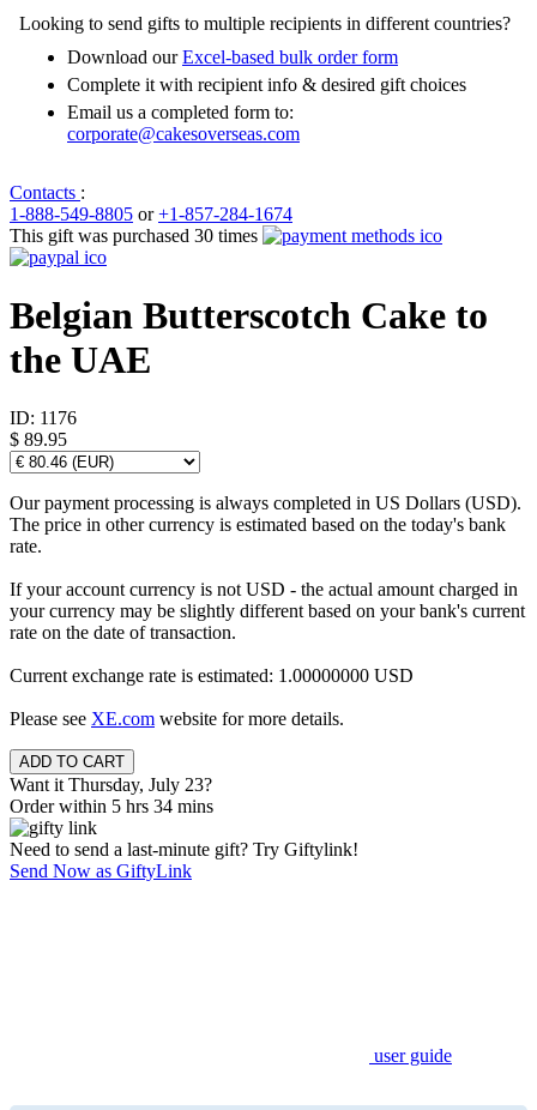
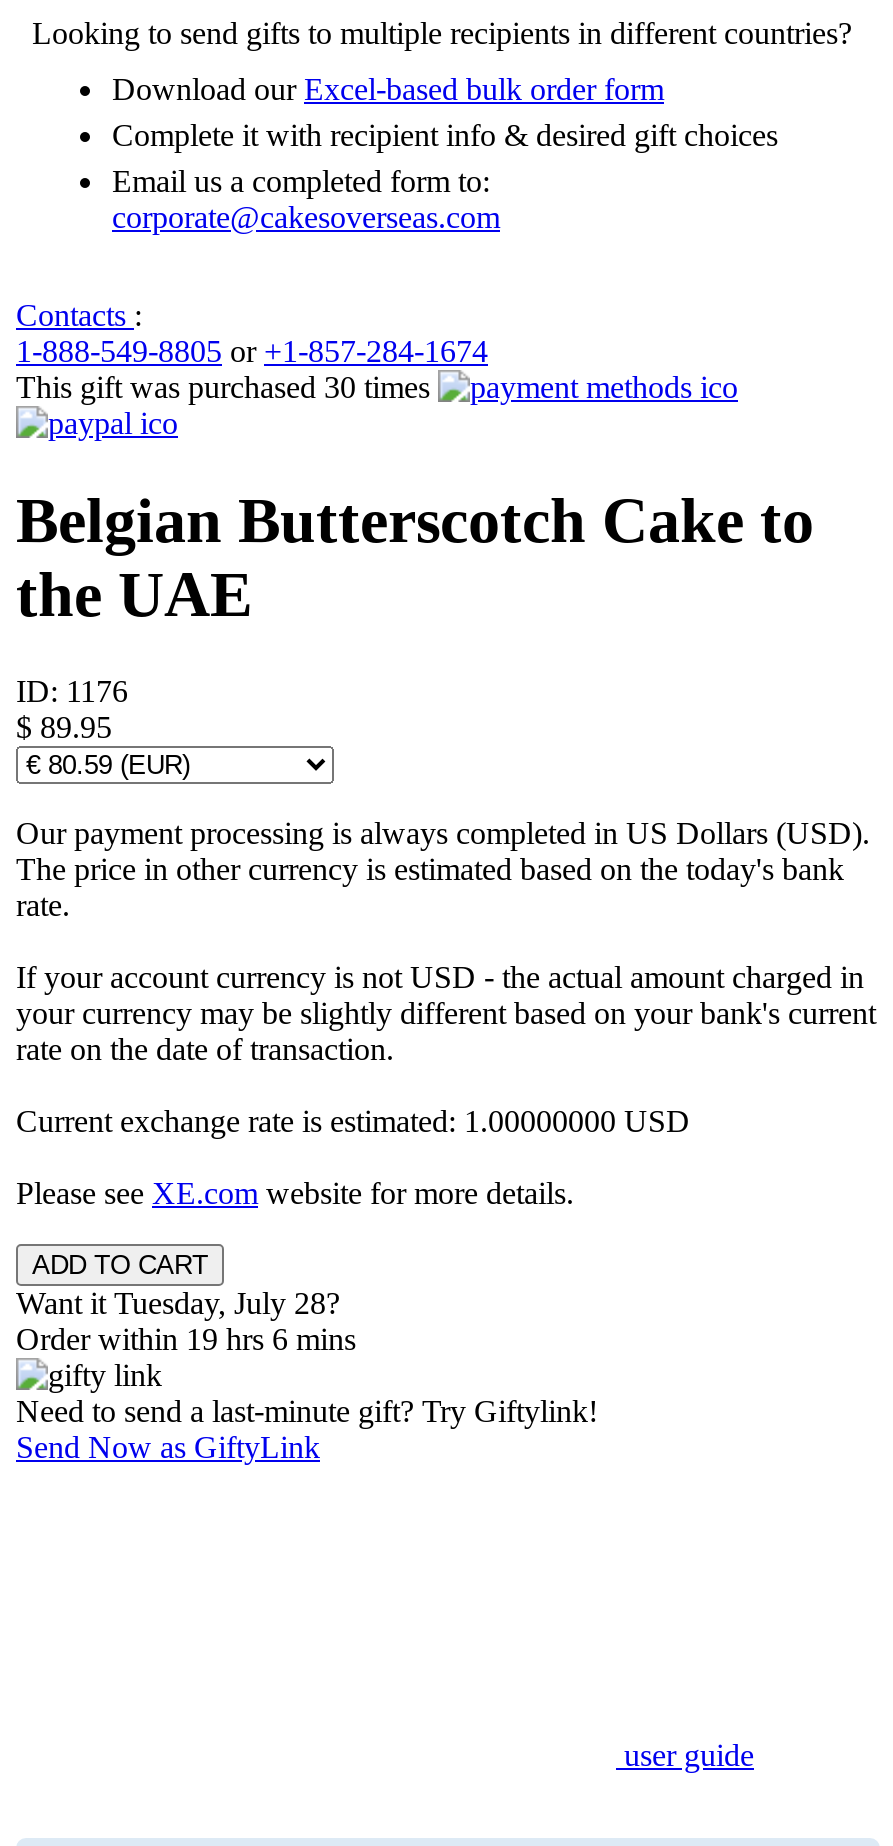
- Want it Thursday, July 23?
+ Want it Tuesday, July 28?

- Order within 5 hrs 34 mins
+ Order within 19 hrs 6 mins
